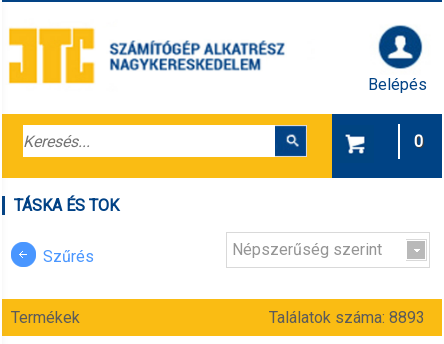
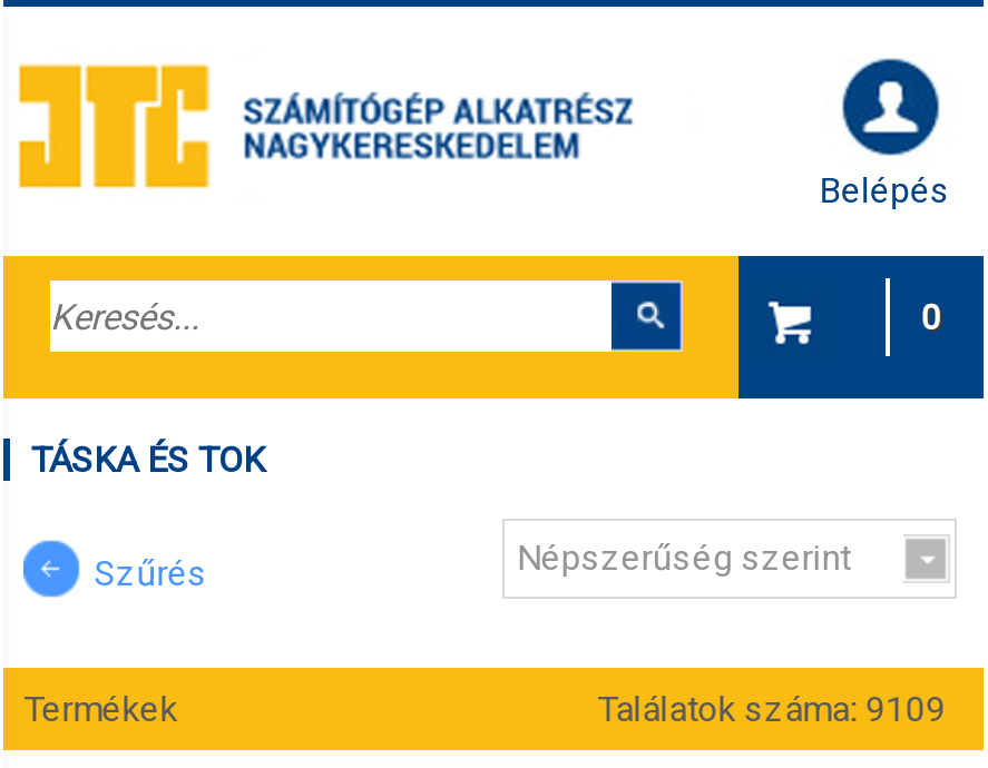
- Találatok száma: 8893
+ Találatok száma: 9109
